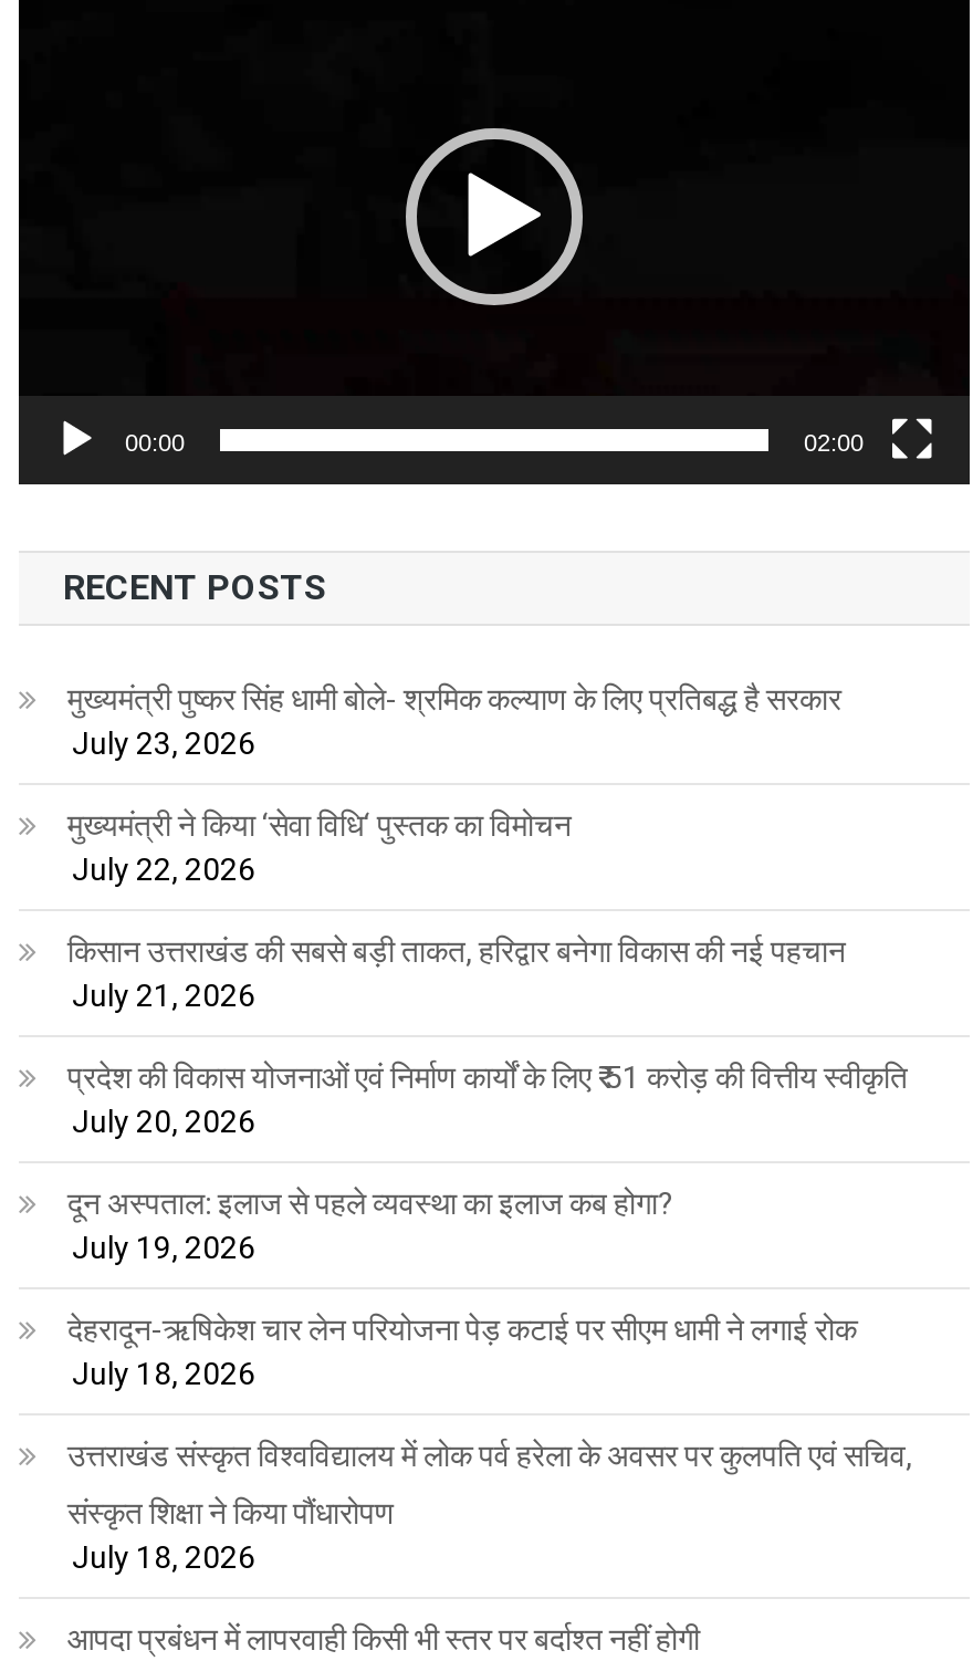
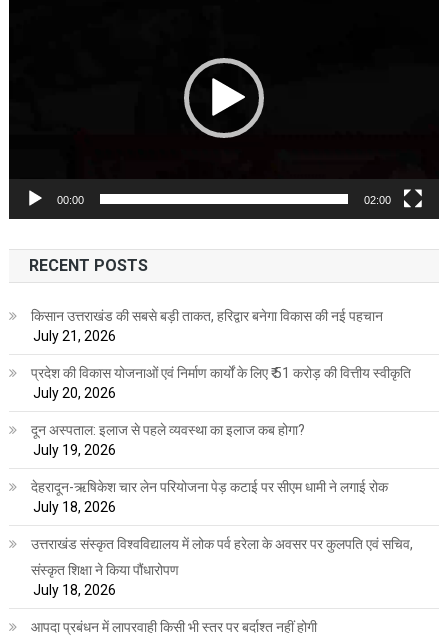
- मुख्यमंत्री पुष्कर सिंह धामी बोले- श्रमिक कल्याण के लिए प्रतिबद्ध है सरकार
- July 23, 2026
- मुख्यमंत्री ने किया ‘सेवा विधि‘ पुस्तक का विमोचन
- July 22, 2026
